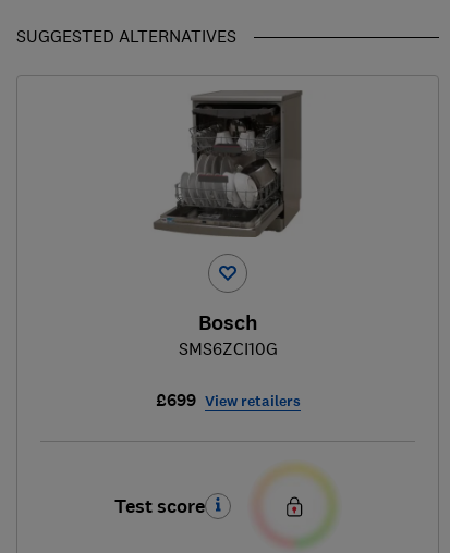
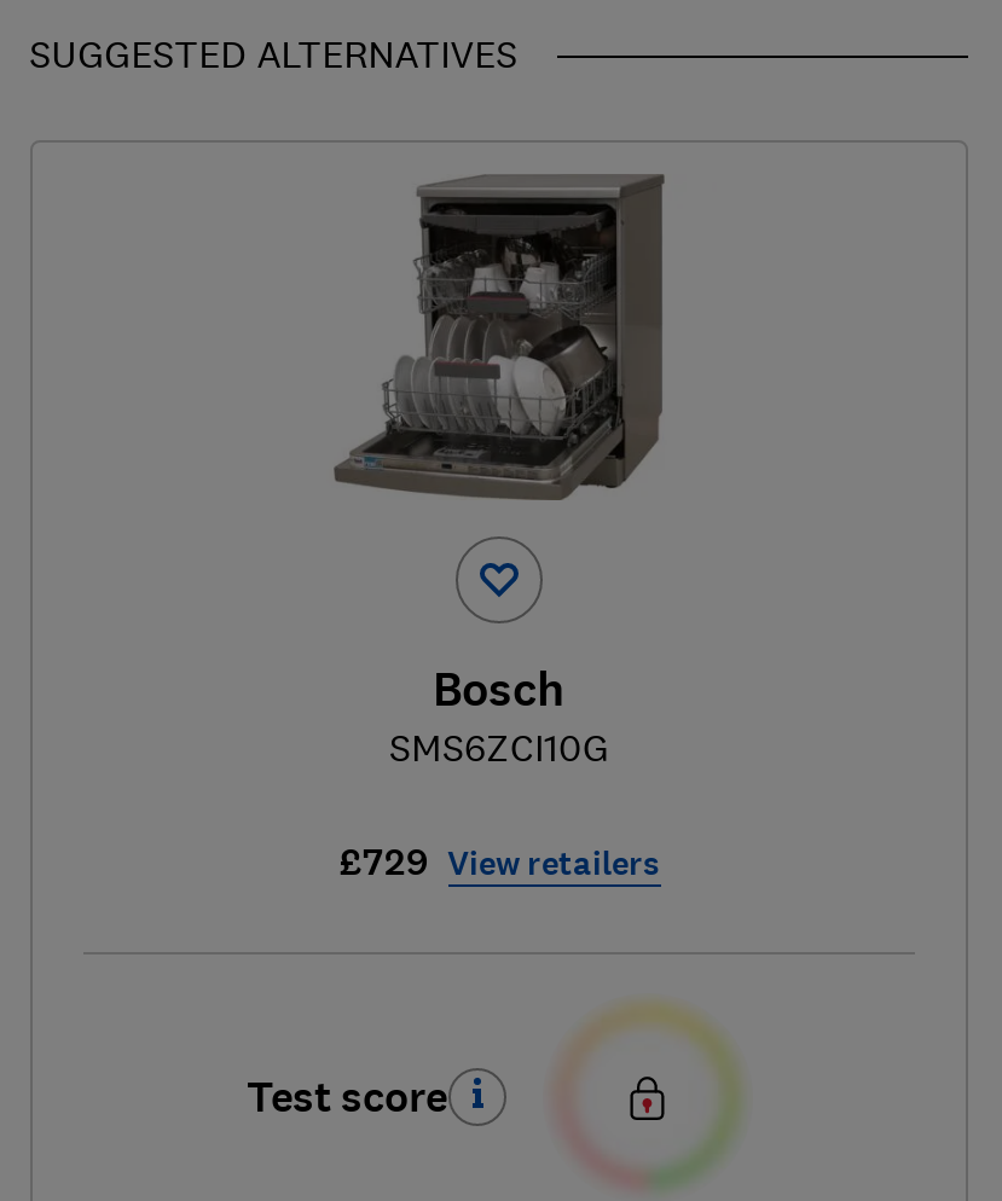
- £699 View retailers
+ £729 View retailers
